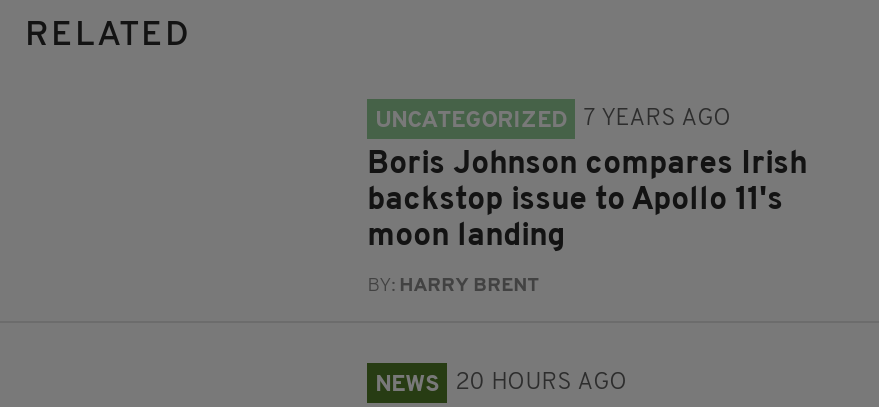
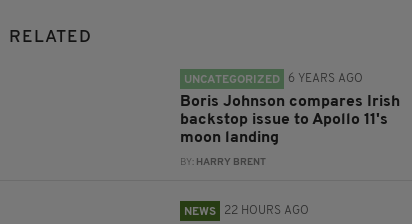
- 7 YEARS AGO
+ 6 YEARS AGO

- NEWS 20 HOURS AGO
+ NEWS 22 HOURS AGO
